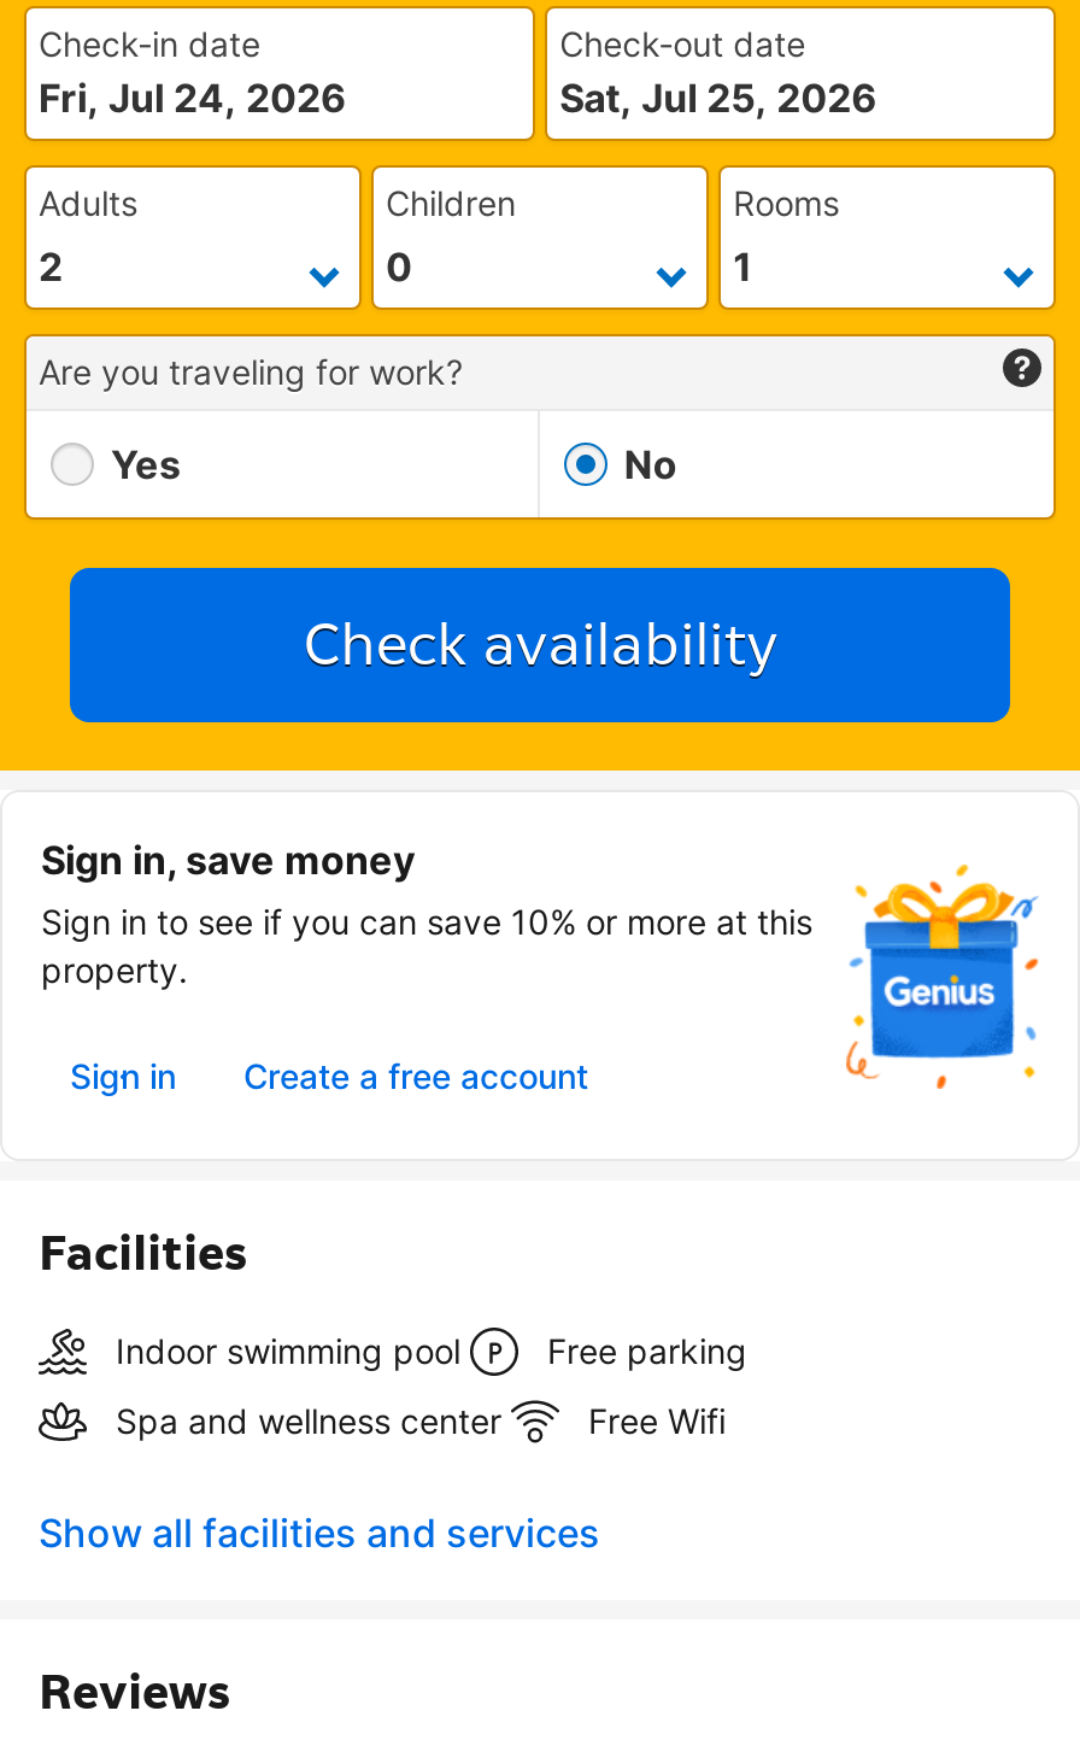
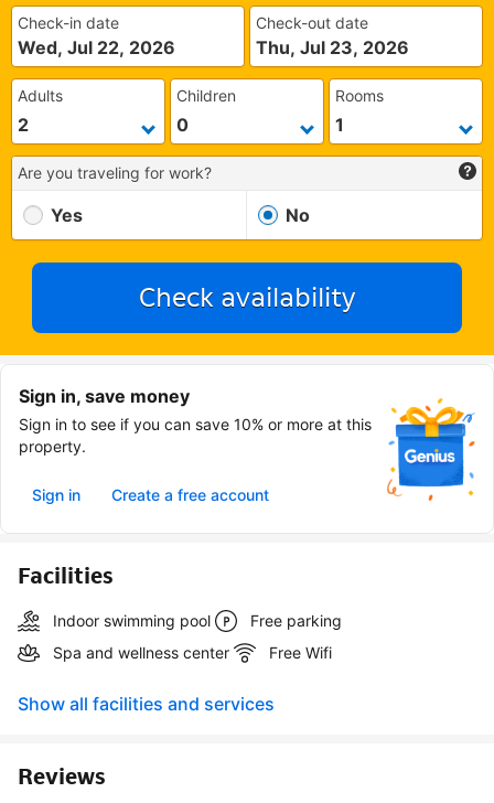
- Fri, Jul 24, 2026
+ Wed, Jul 22, 2026

- Sat, Jul 25, 2026
+ Thu, Jul 23, 2026
